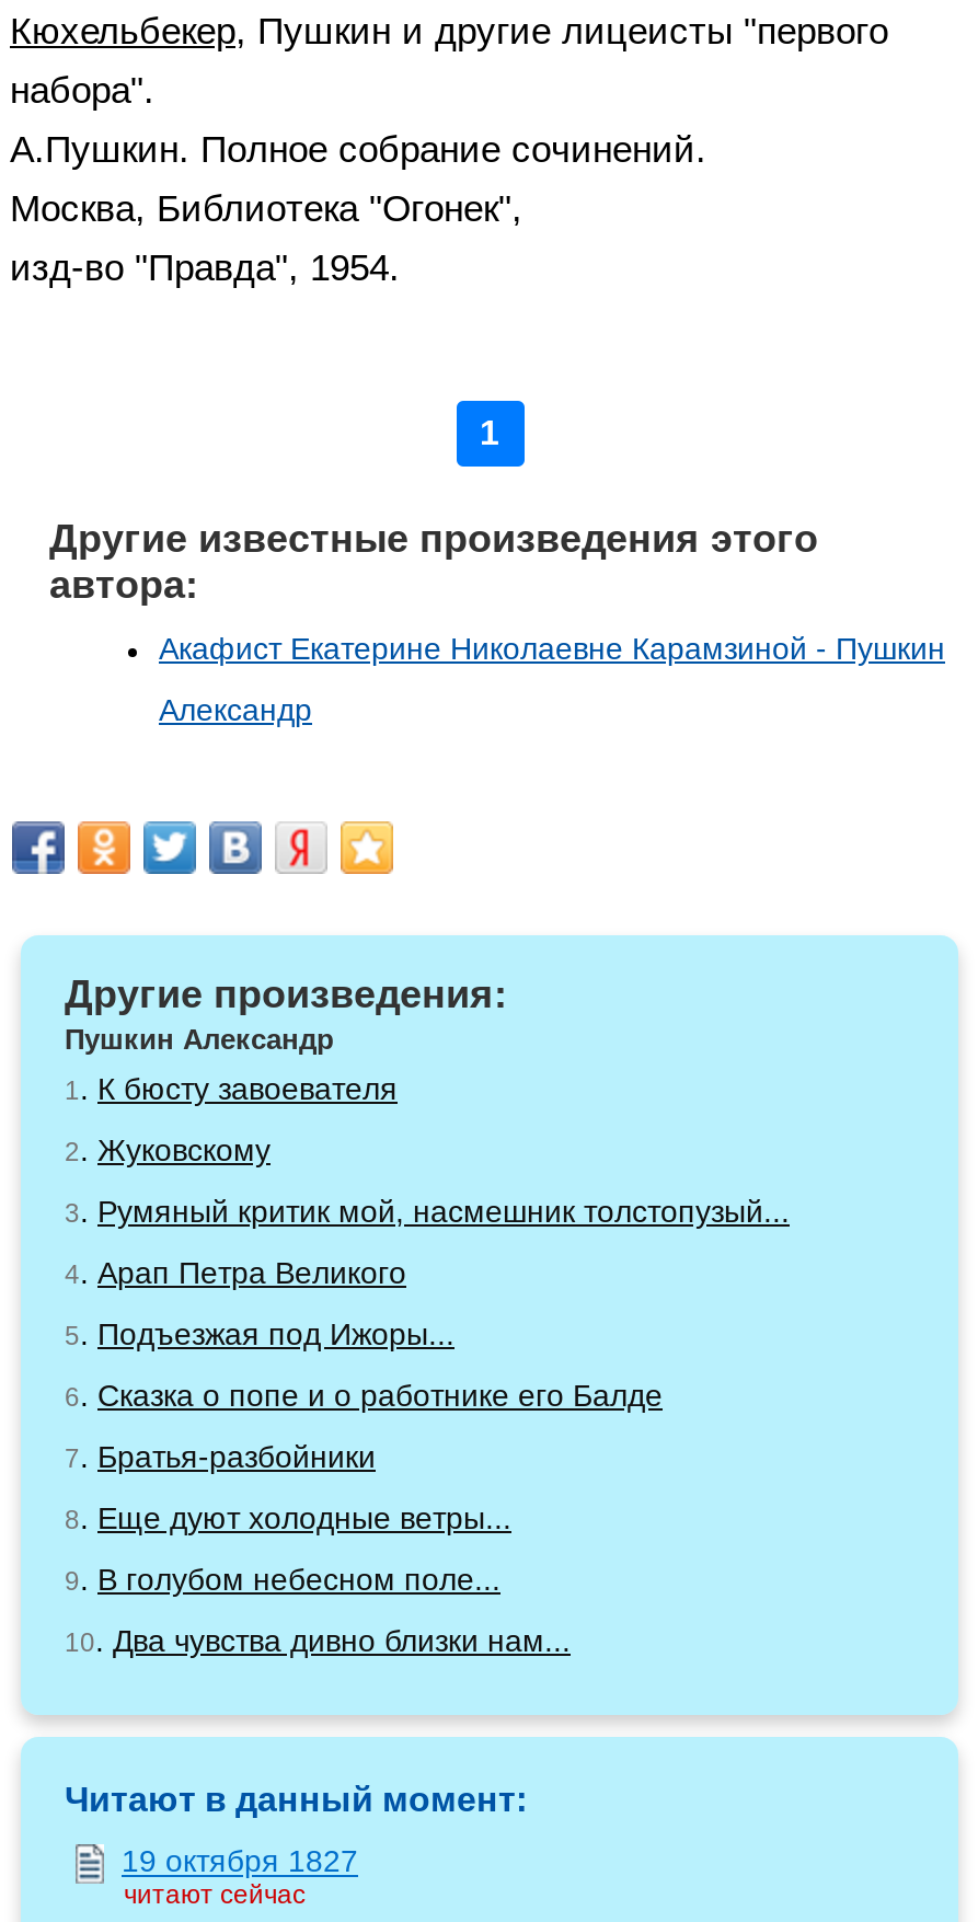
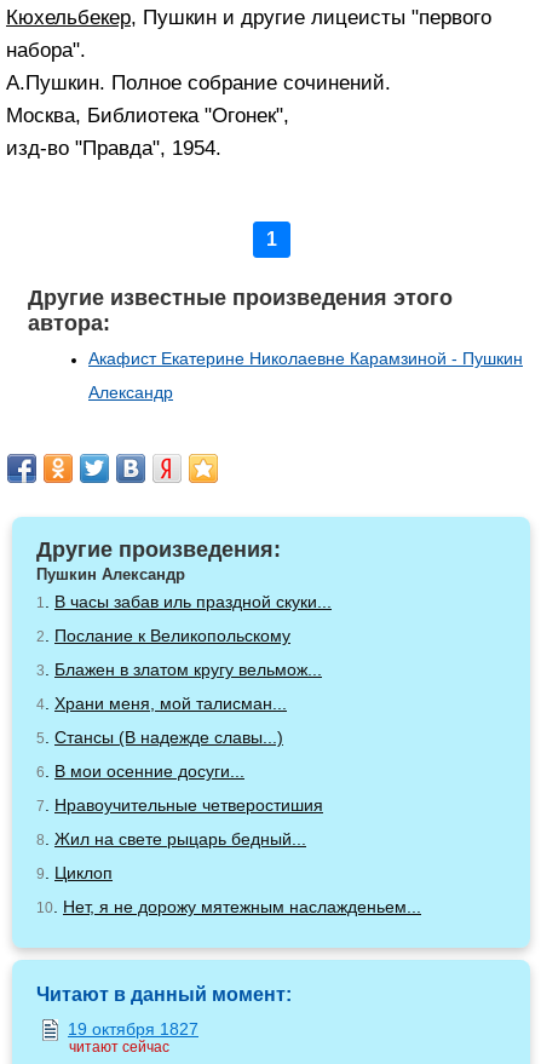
- 1. К бюсту завоевателя
+ 1. В часы забав иль праздной скуки...

- 2. Жуковскому
+ 2. Послание к Великопольскому

- 3. Румяный критик мой, насмешник толстопузый...
+ 3. Блажен в златом кругу вельмож...

- 4. Арап Петра Великого
+ 4. Храни меня, мой талисман...

- 5. Подъезжая под Ижоры...
+ 5. Стансы (В надежде славы...)

- 6. Сказка о попе и о работнике его Балде
+ 6. В мои осенние досуги...

- 7. Братья-разбойники
+ 7. Нравоучительные четверостишия

- 8. Еще дуют холодные ветры...
+ 8. Жил на свете рыцарь бедный...

- 9. В голубом небесном поле...
+ 9. Циклоп

- 10. Два чувства дивно близки нам...
+ 10. Нет, я не дорожу мятежным наслажденьем...
